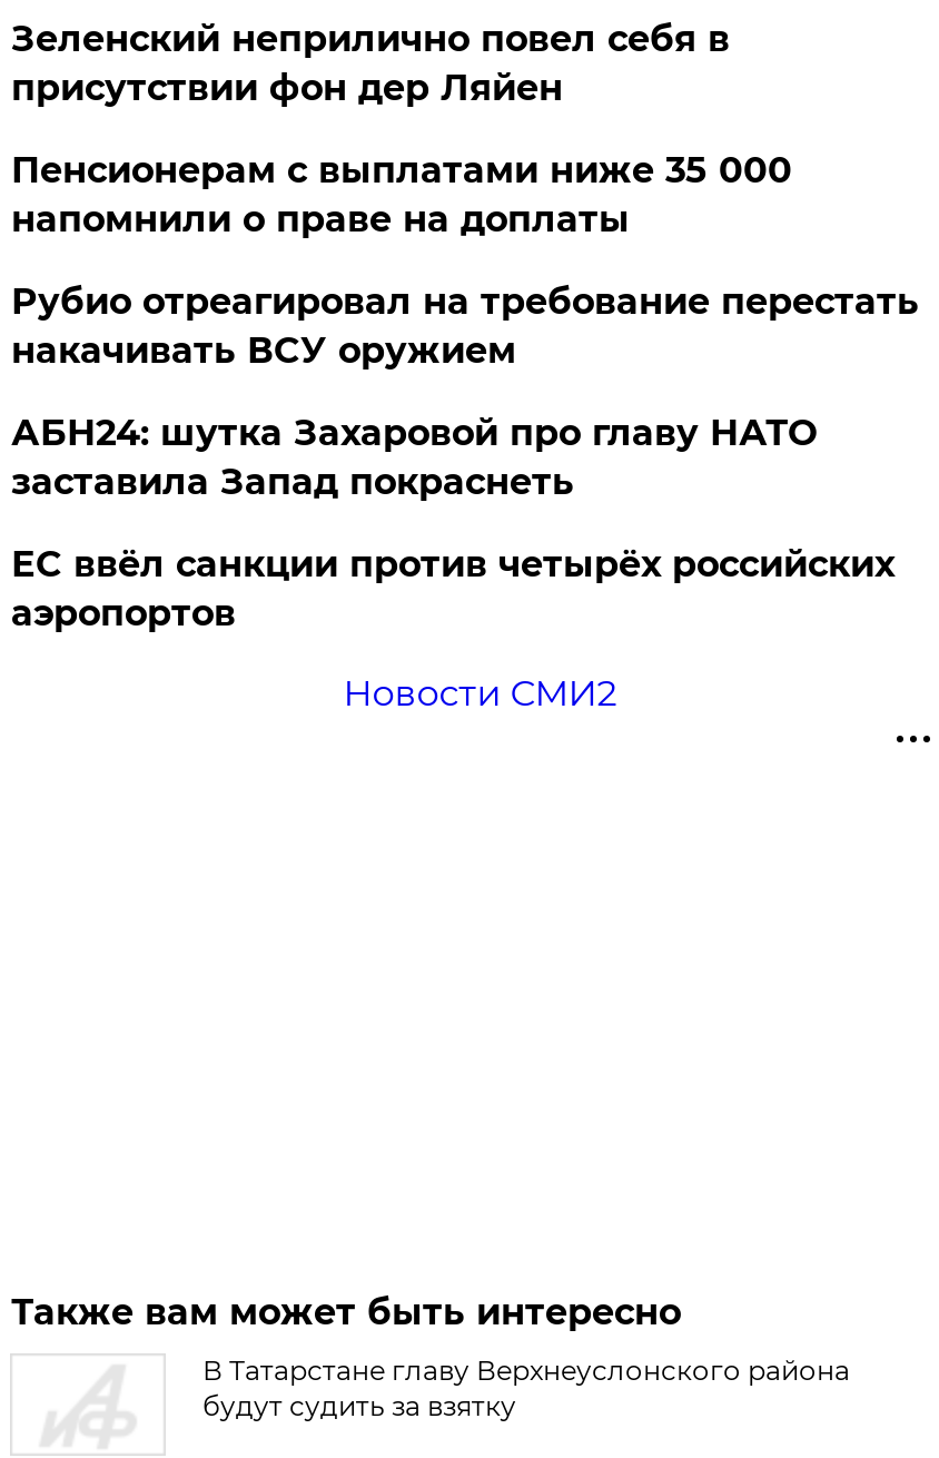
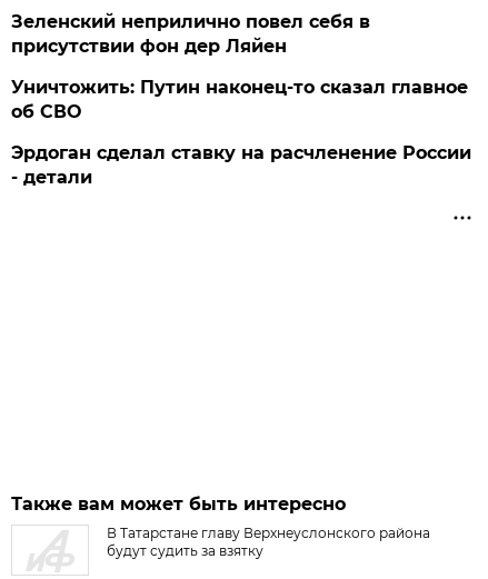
- Пенсионерам с выплатами ниже 35 000
- напомнили о праве на доплаты
- Рубио отреагировал на требование перестать
- накачивать ВСУ оружием
- АБН24: шутка Захаровой про главу НАТО
- заставила Запад покраснеть
- ЕС ввёл санкции против четырёх российских
- аэропортов
- Новости СМИ2
+ Уничтожить: Путин наконец-то сказал главное
+ об СВО
+ Эрдоган сделал ставку на расчленение России
+ - детали
